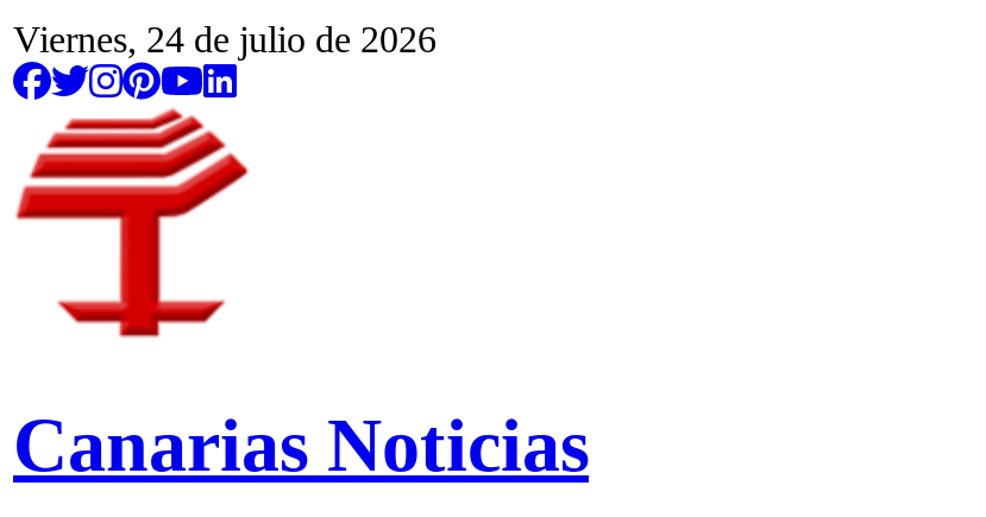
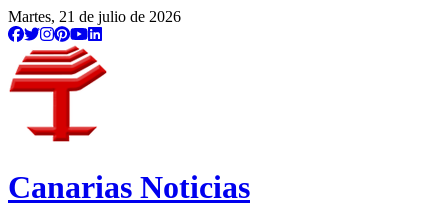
- Viernes, 24 de julio de 2026
+ Martes, 21 de julio de 2026
